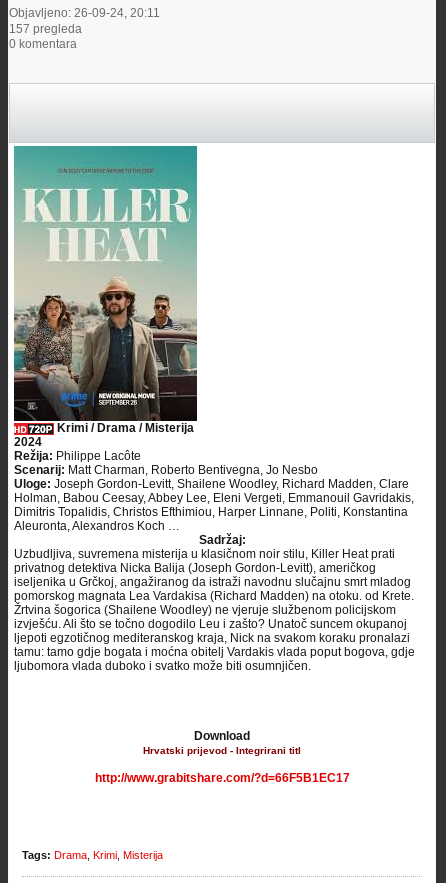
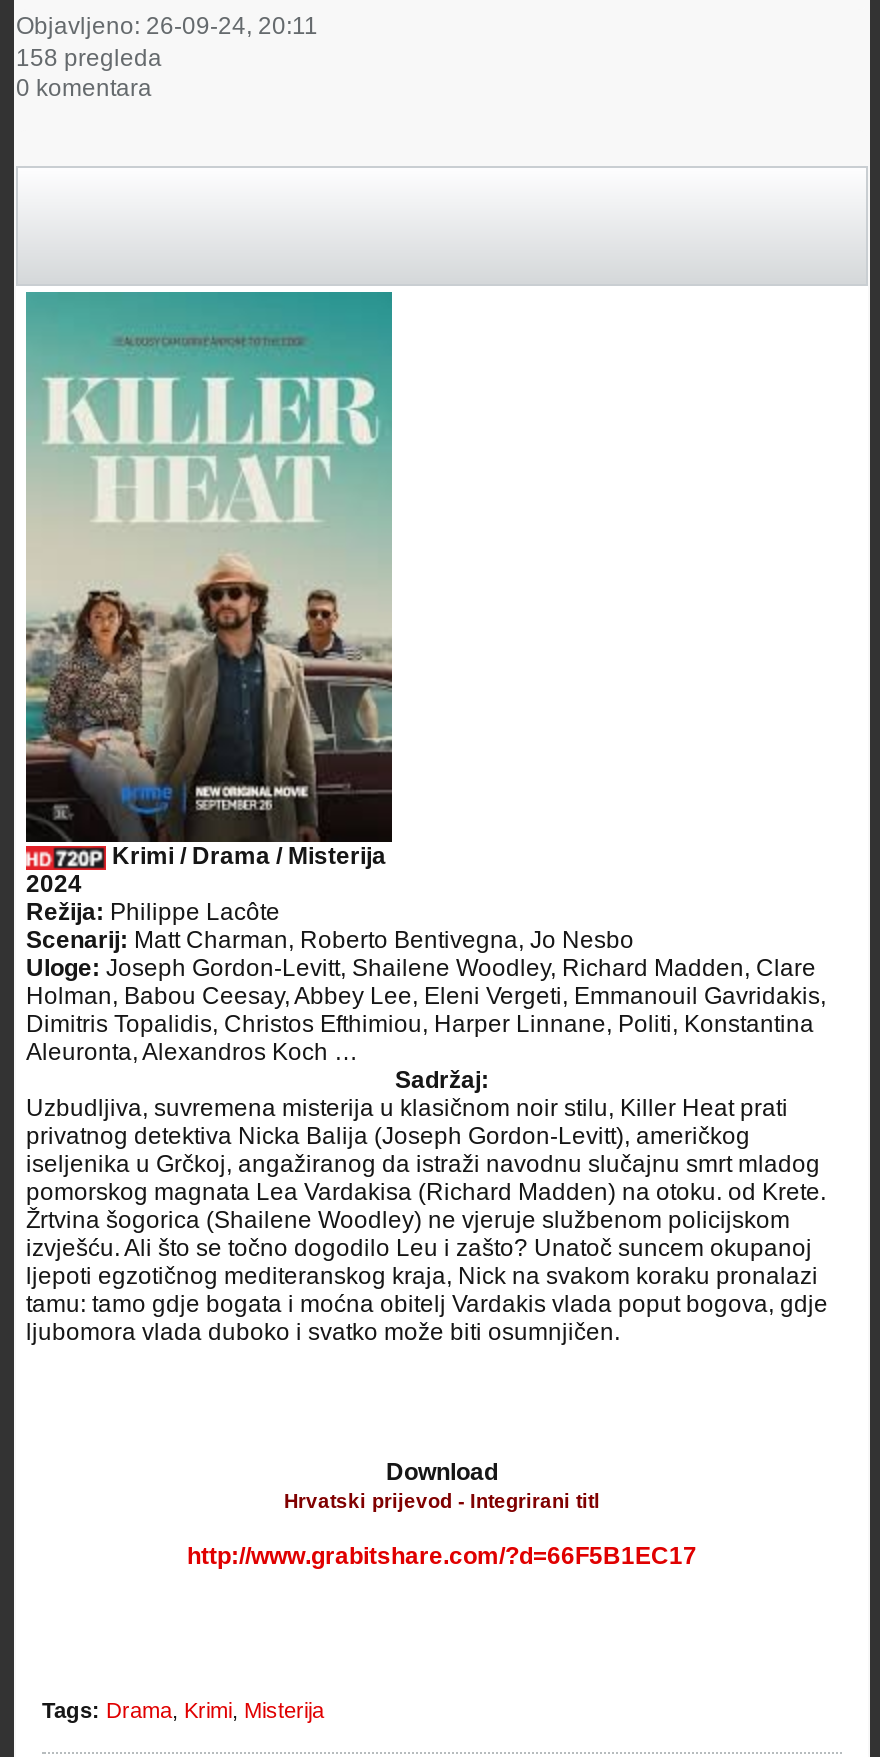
- 157 pregleda
+ 158 pregleda
